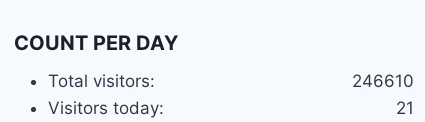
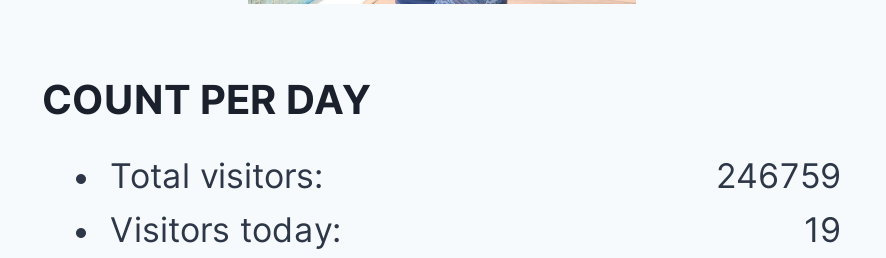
- 246610
+ 246759

- 21
+ 19
